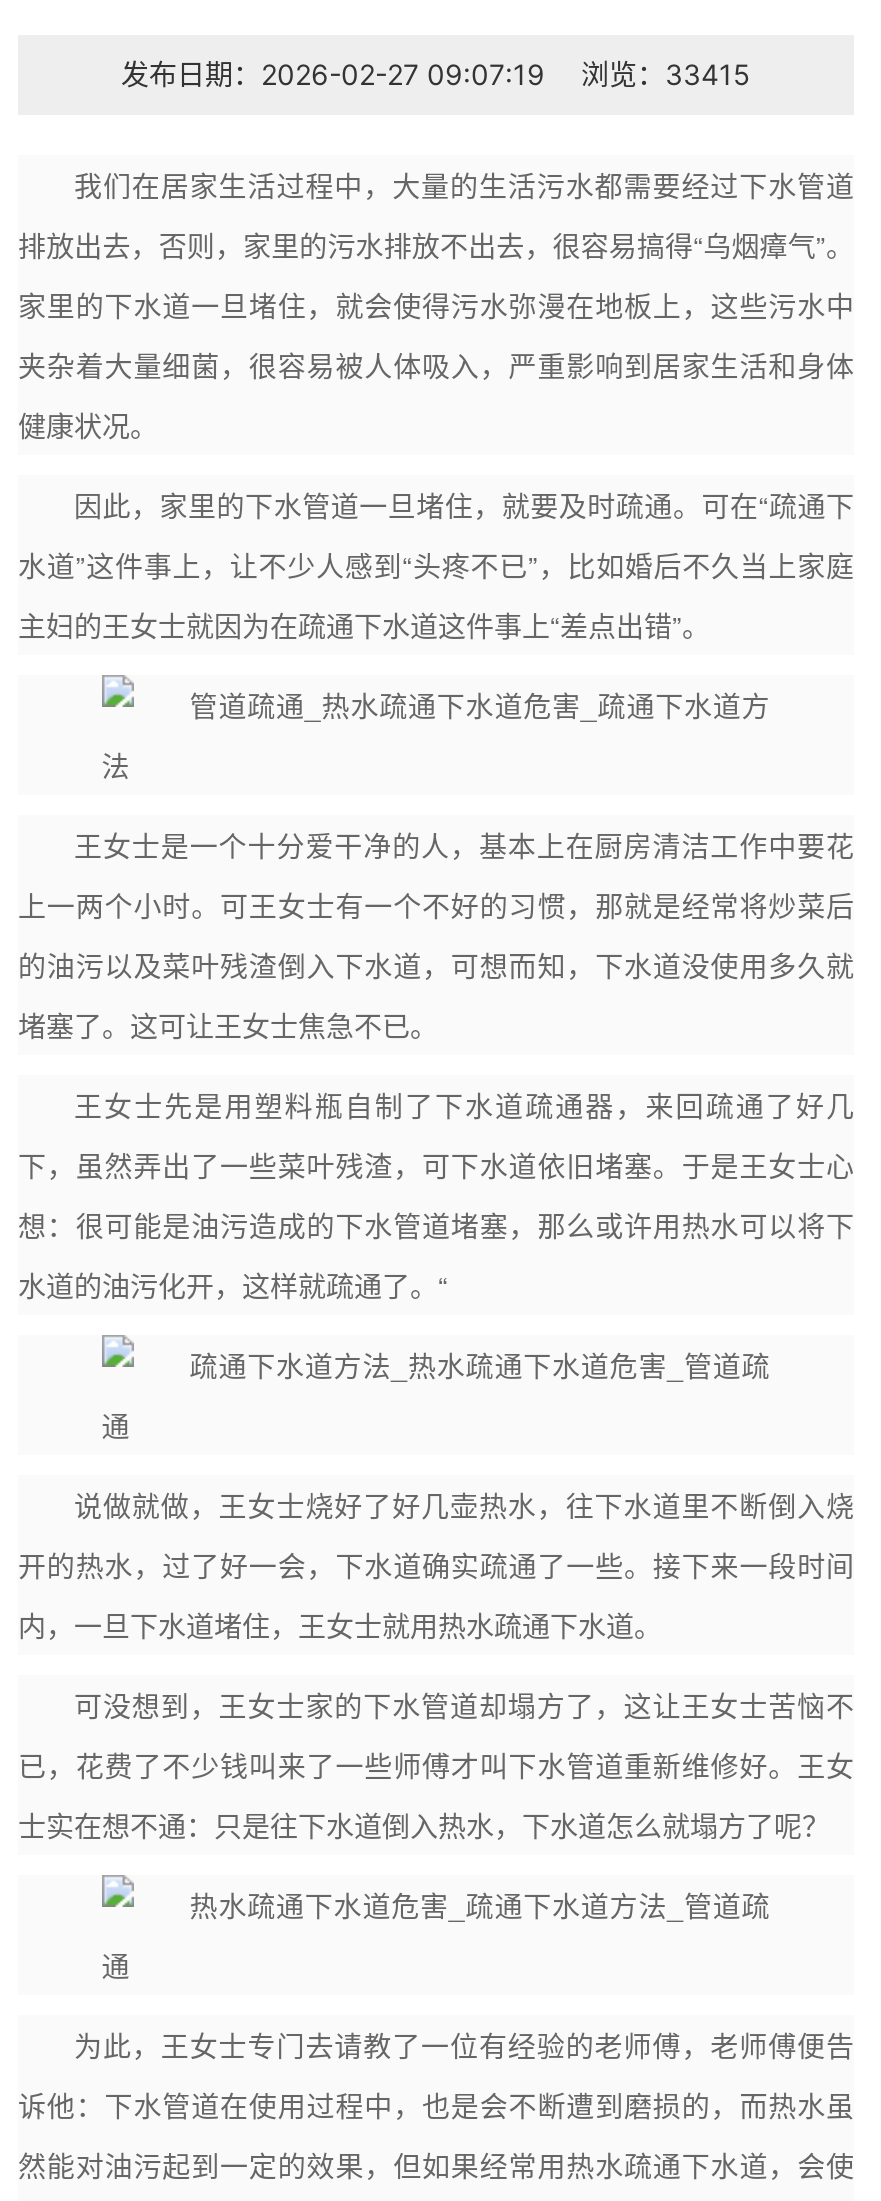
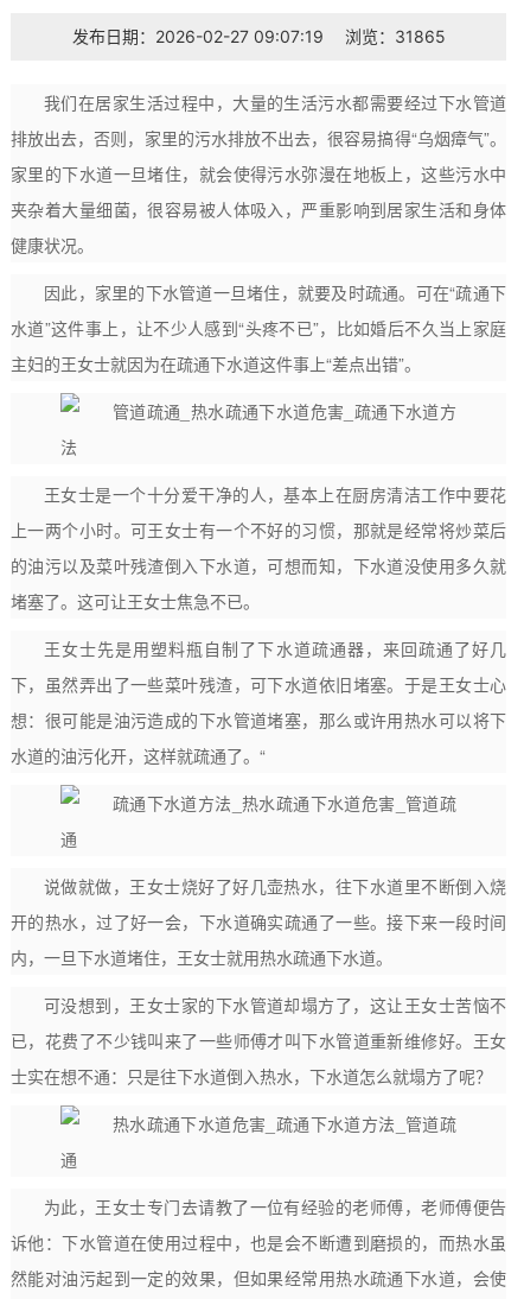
- 发布日期：2026-02-27 09:07:19 浏览：33415
+ 发布日期：2026-02-27 09:07:19 浏览：31865
